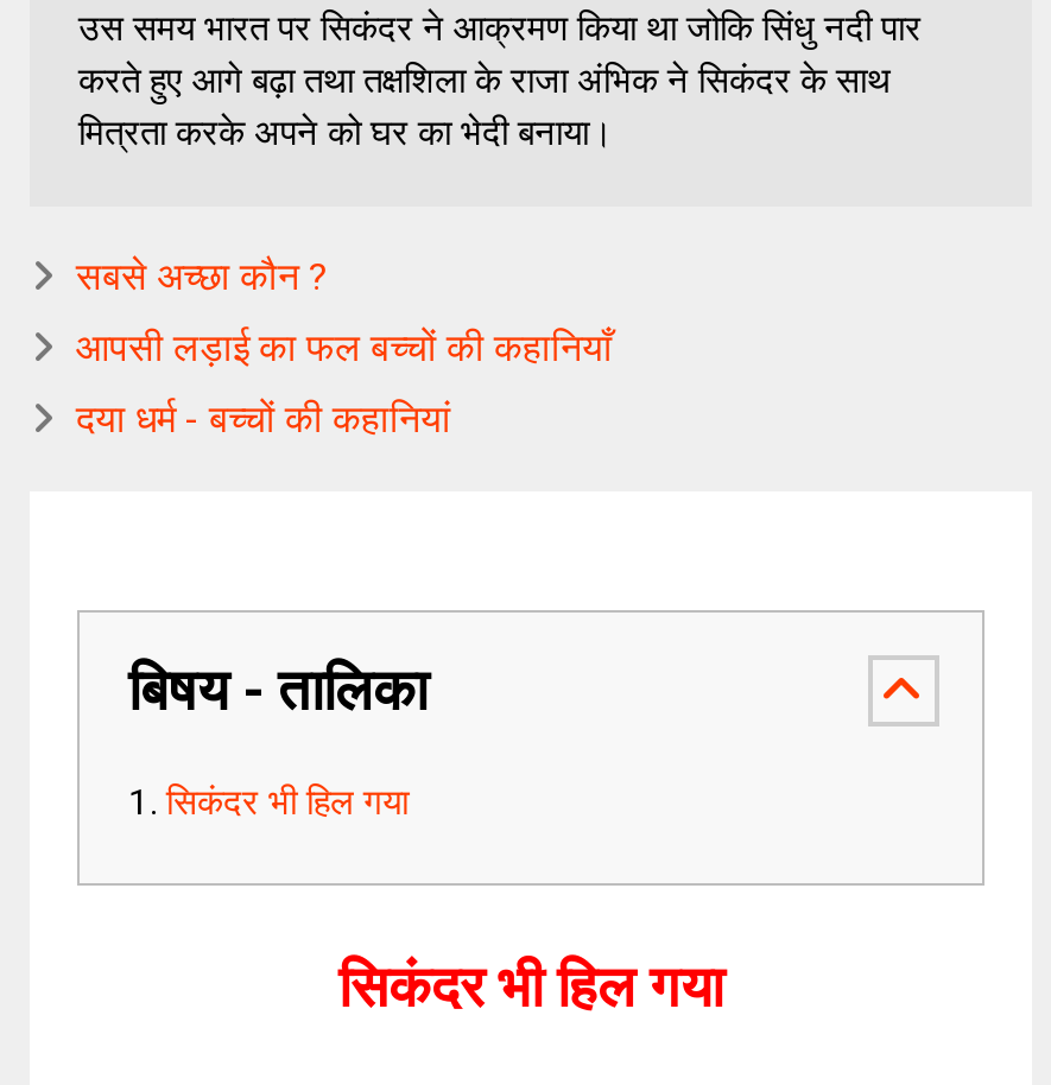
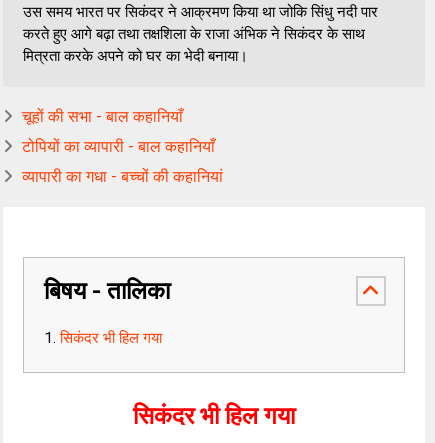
- सबसे अच्छा कौन ?
+ चूहों की सभा - बाल कहानियाँ

- आपसी लड़ाई का फल बच्चों की कहानियाँ
+ टोपियों का व्यापारी - बाल कहानियाँ

- दया धर्म - बच्चों की कहानियां
+ व्यापारी का गधा - बच्चों की कहानियां
